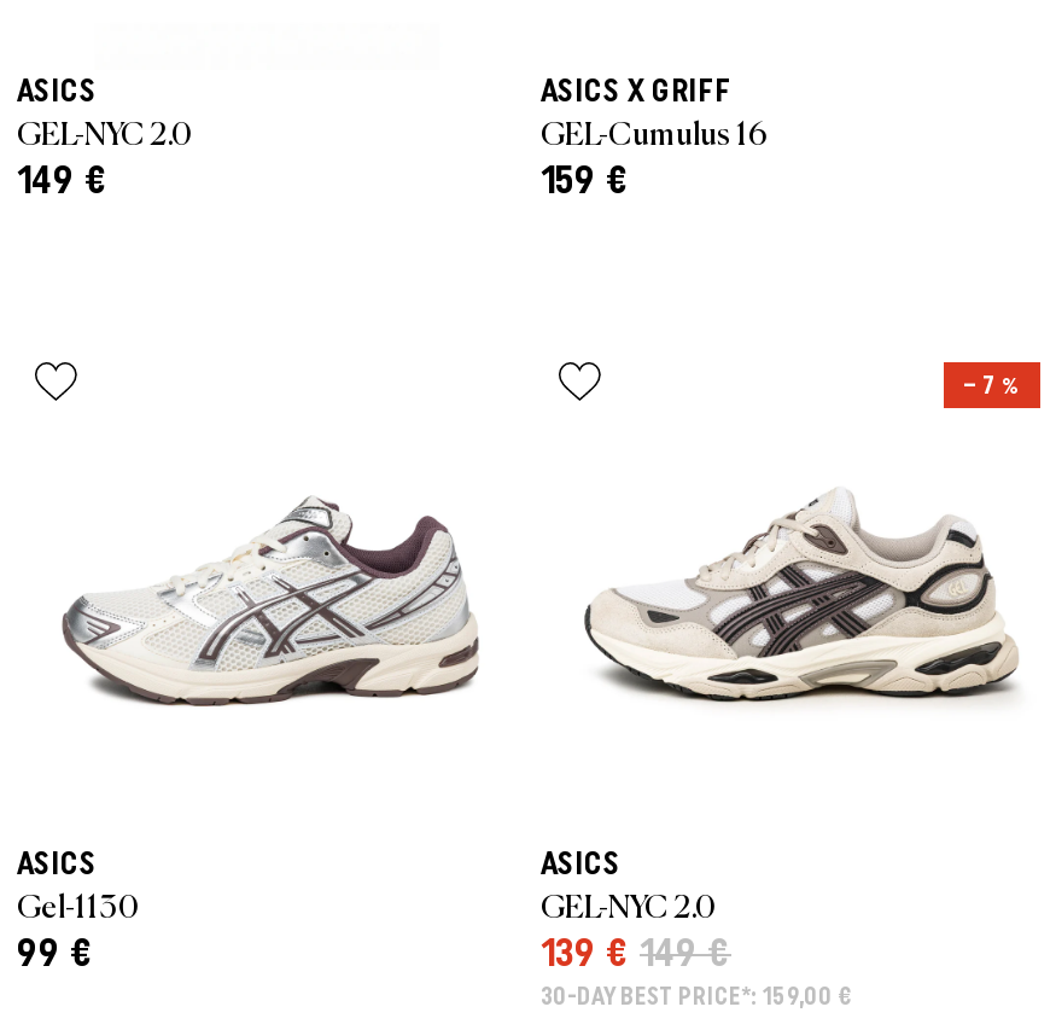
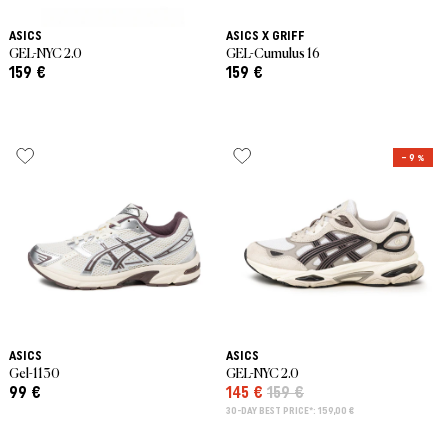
- 149 €
+ 159 €

- – 7 %
+ – 9 %

- 139 € 149 €
+ 145 € 159 €
